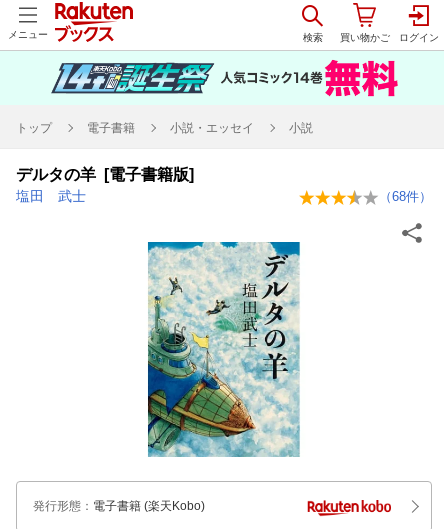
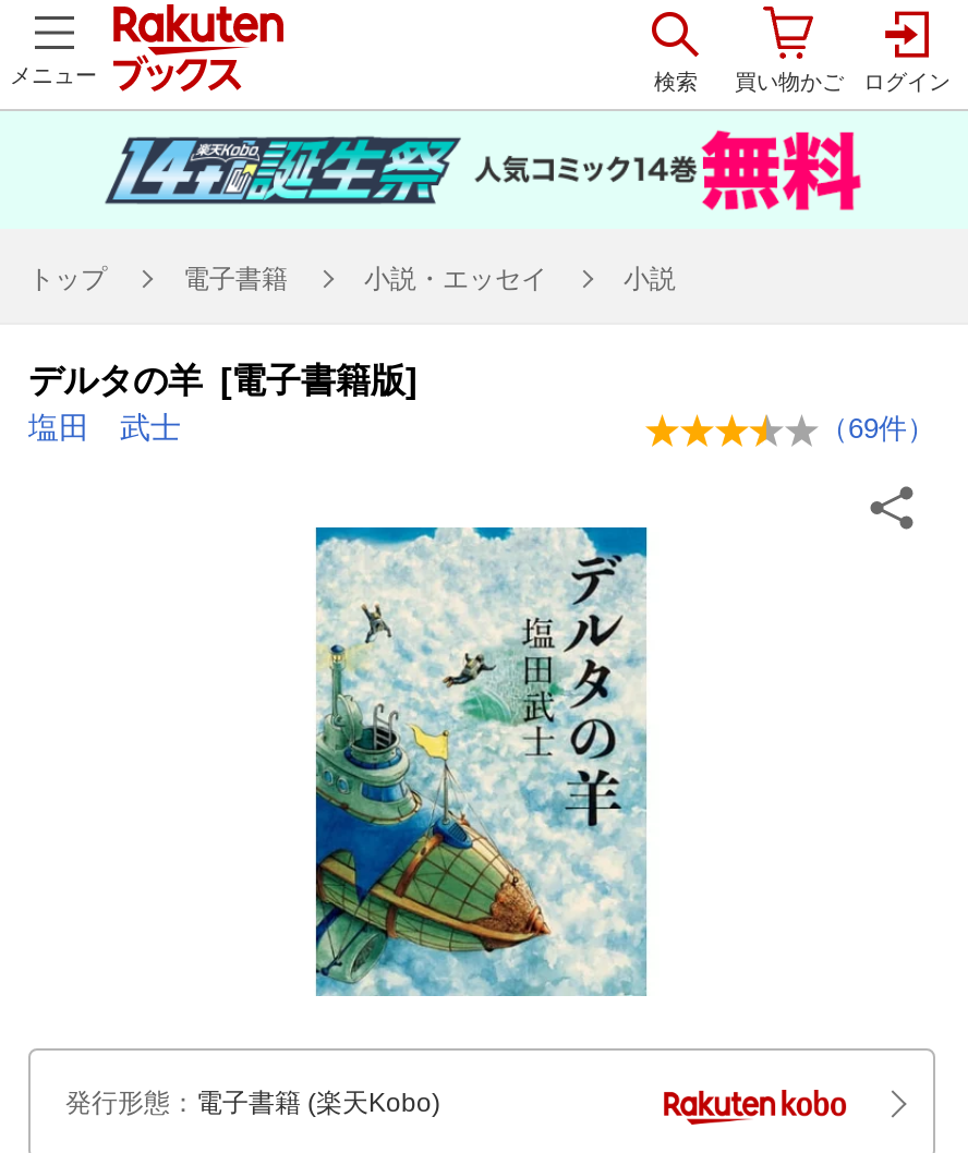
- （68件）
+ （69件）
